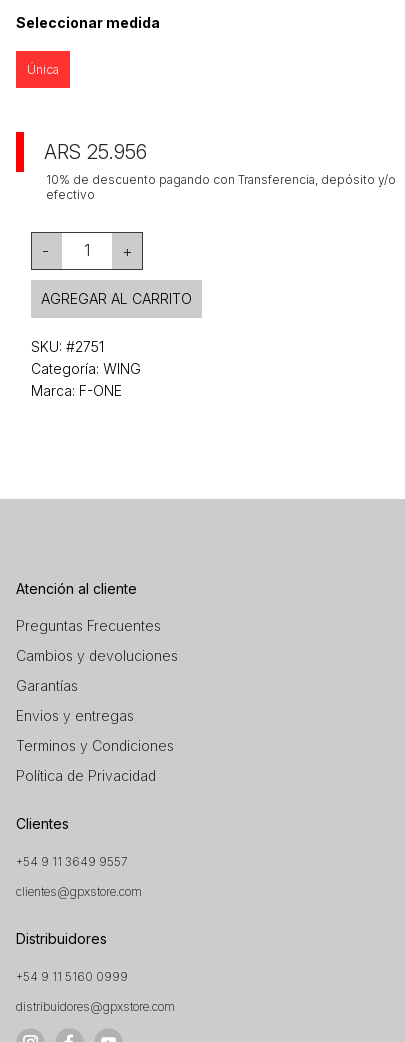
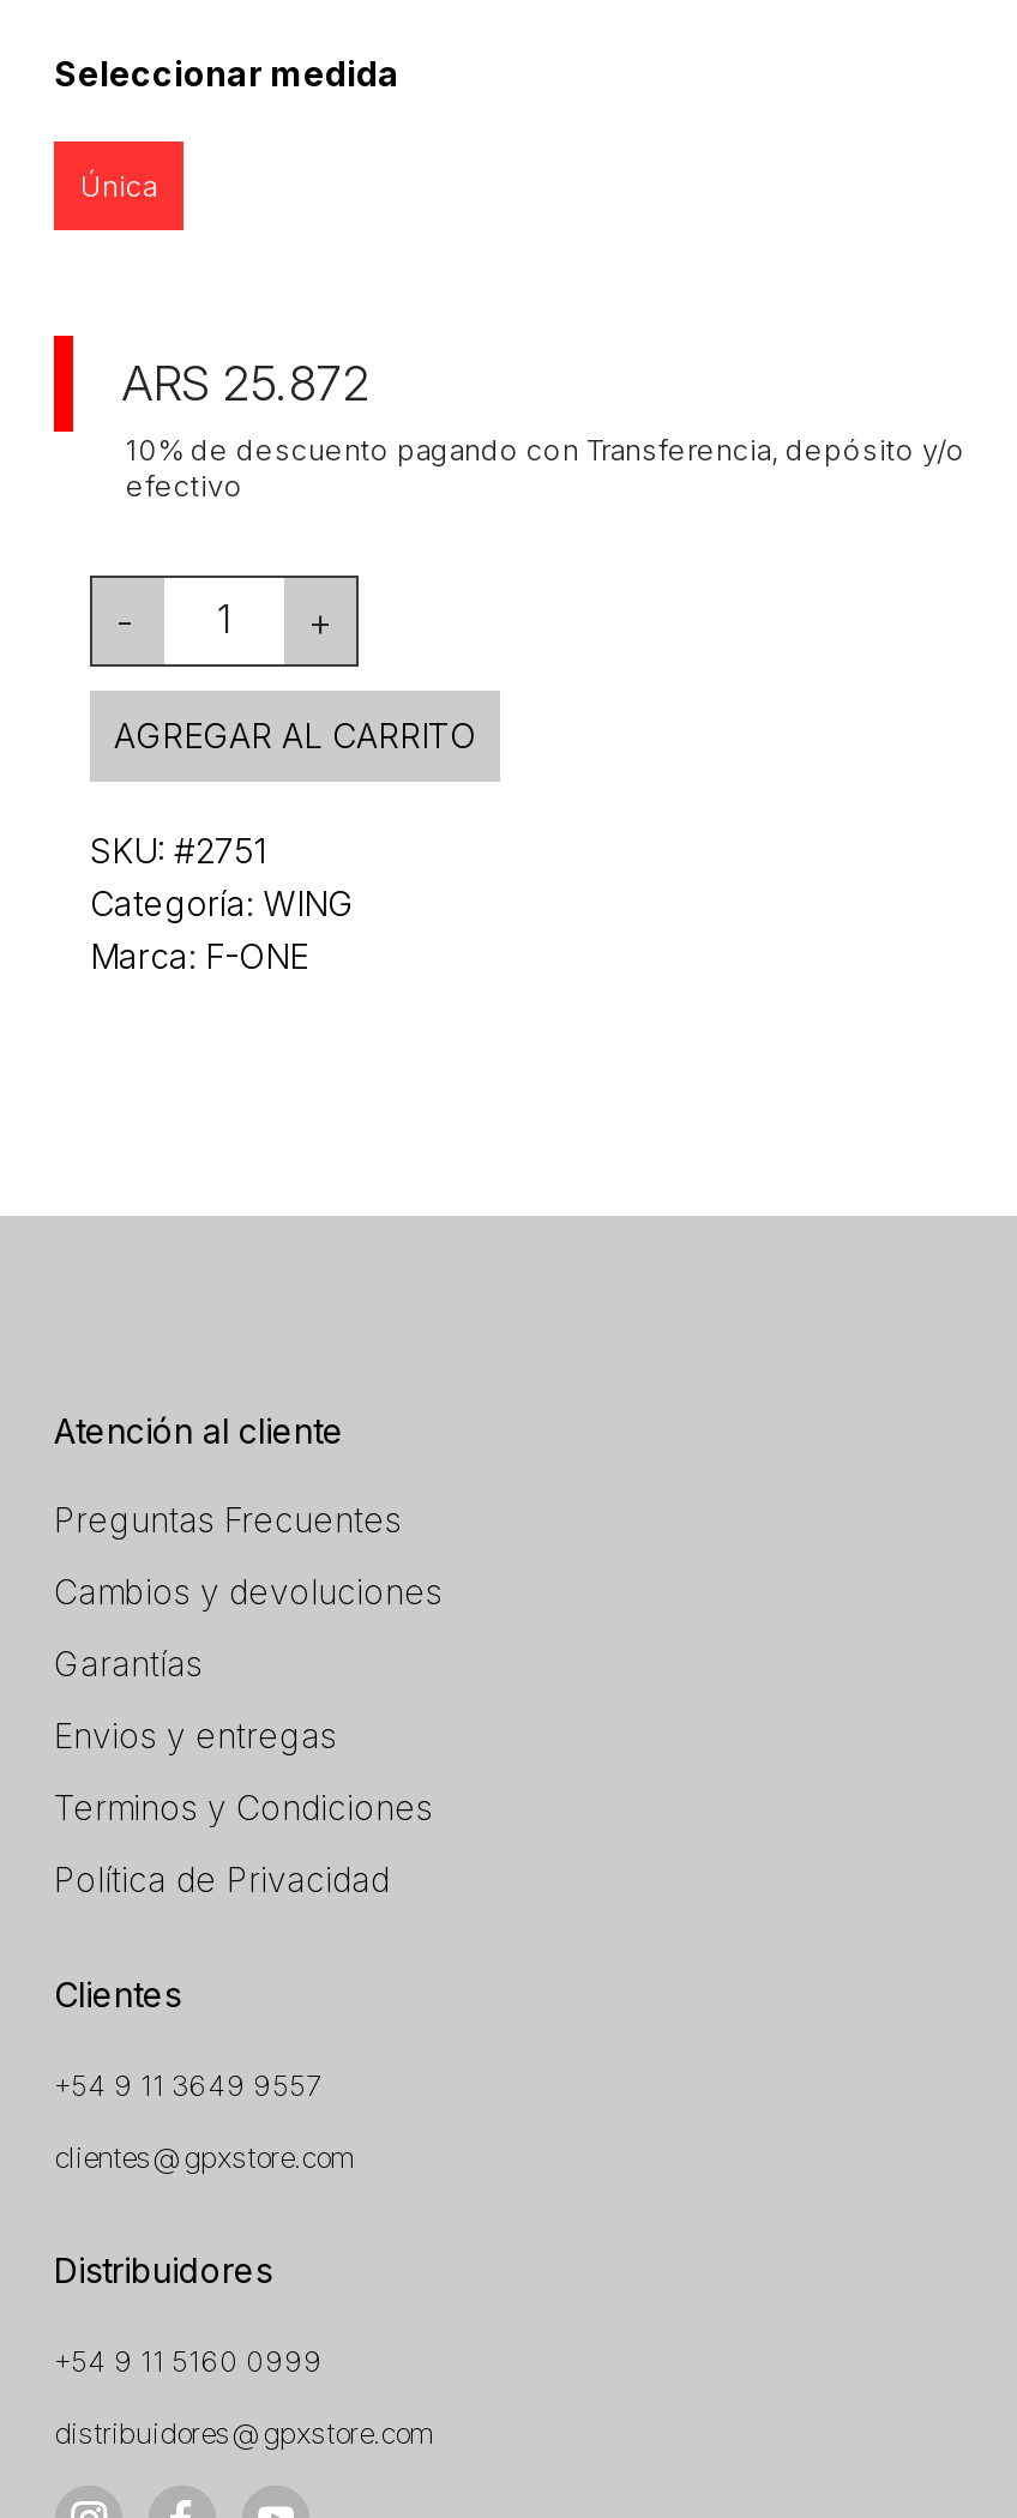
- ARS 25.956
+ ARS 25.872
